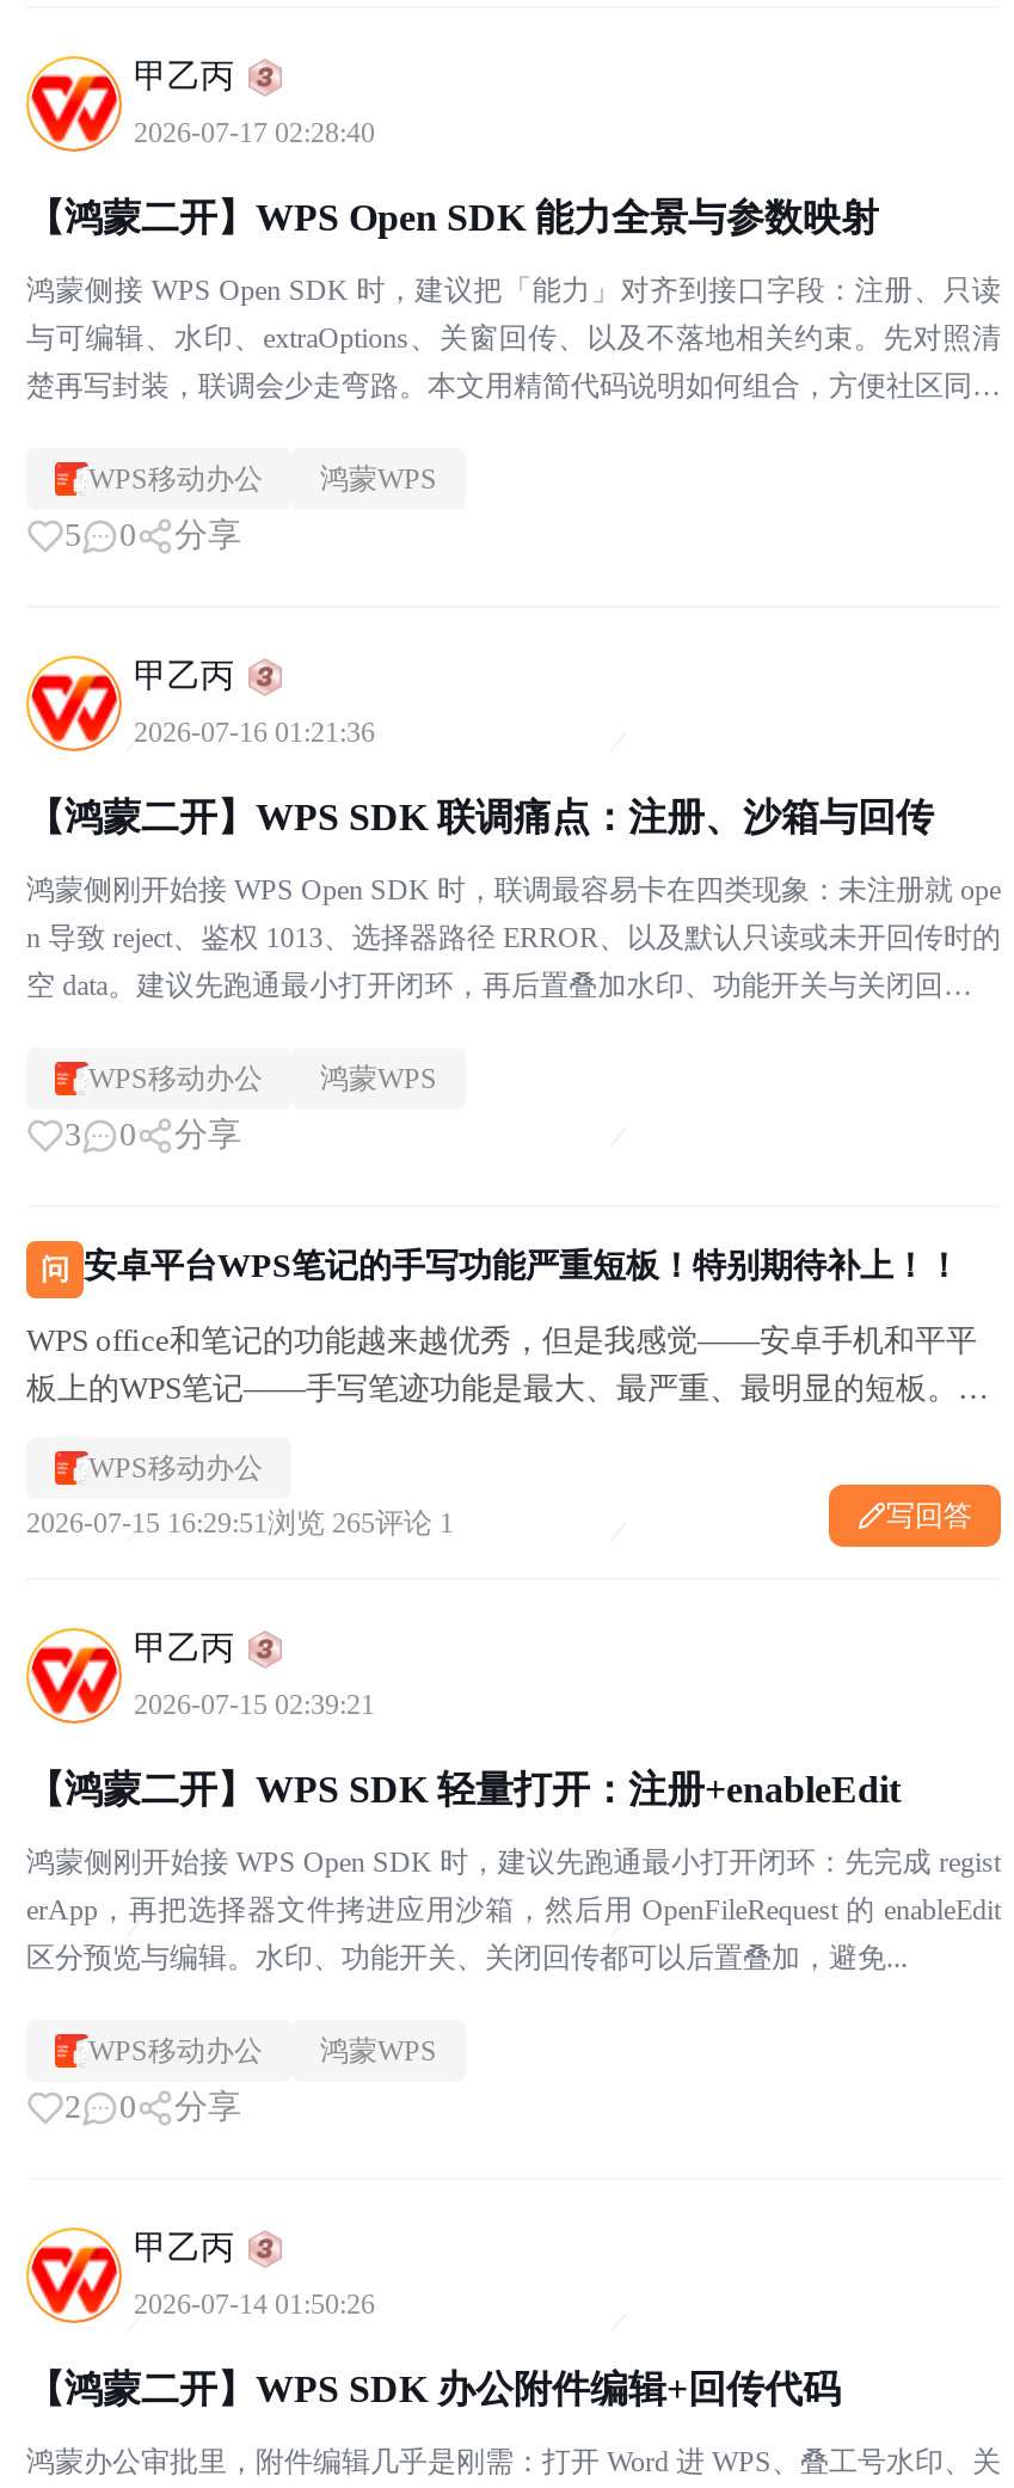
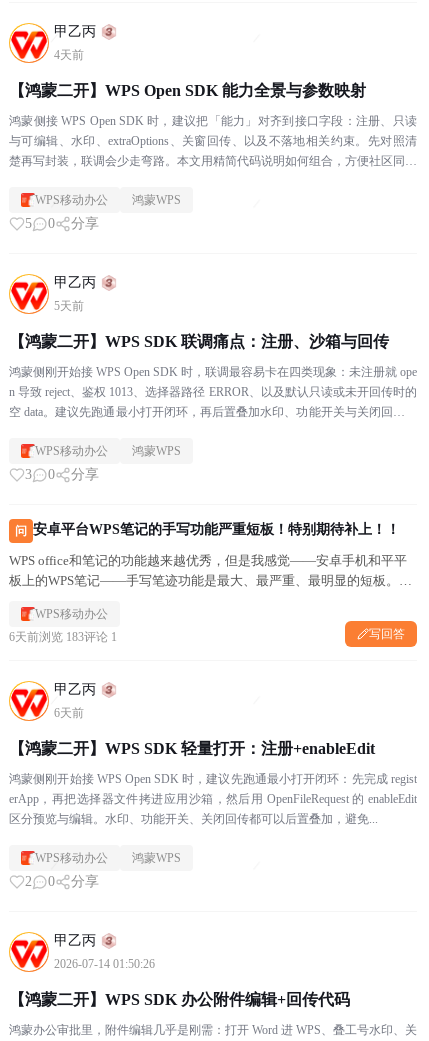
- 2026-07-17 02:28:40
+ 4天前

- 2026-07-16 01:21:36
+ 5天前

- 2026-07-15 16:29:51浏览 265评论 1
+ 6天前浏览 183评论 1

- 2026-07-15 02:39:21
+ 6天前
